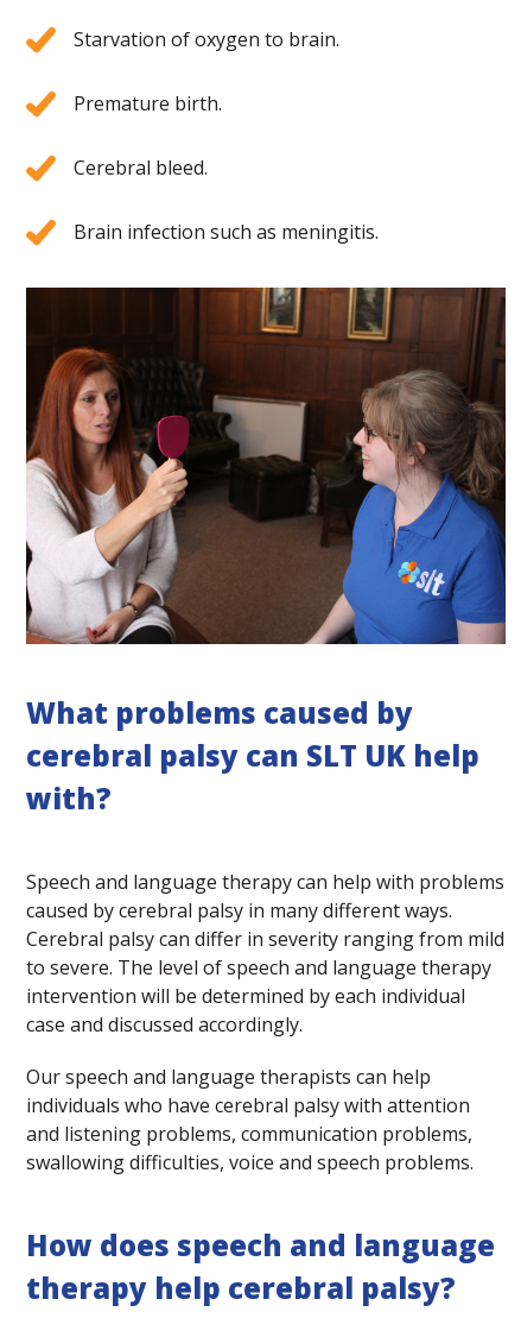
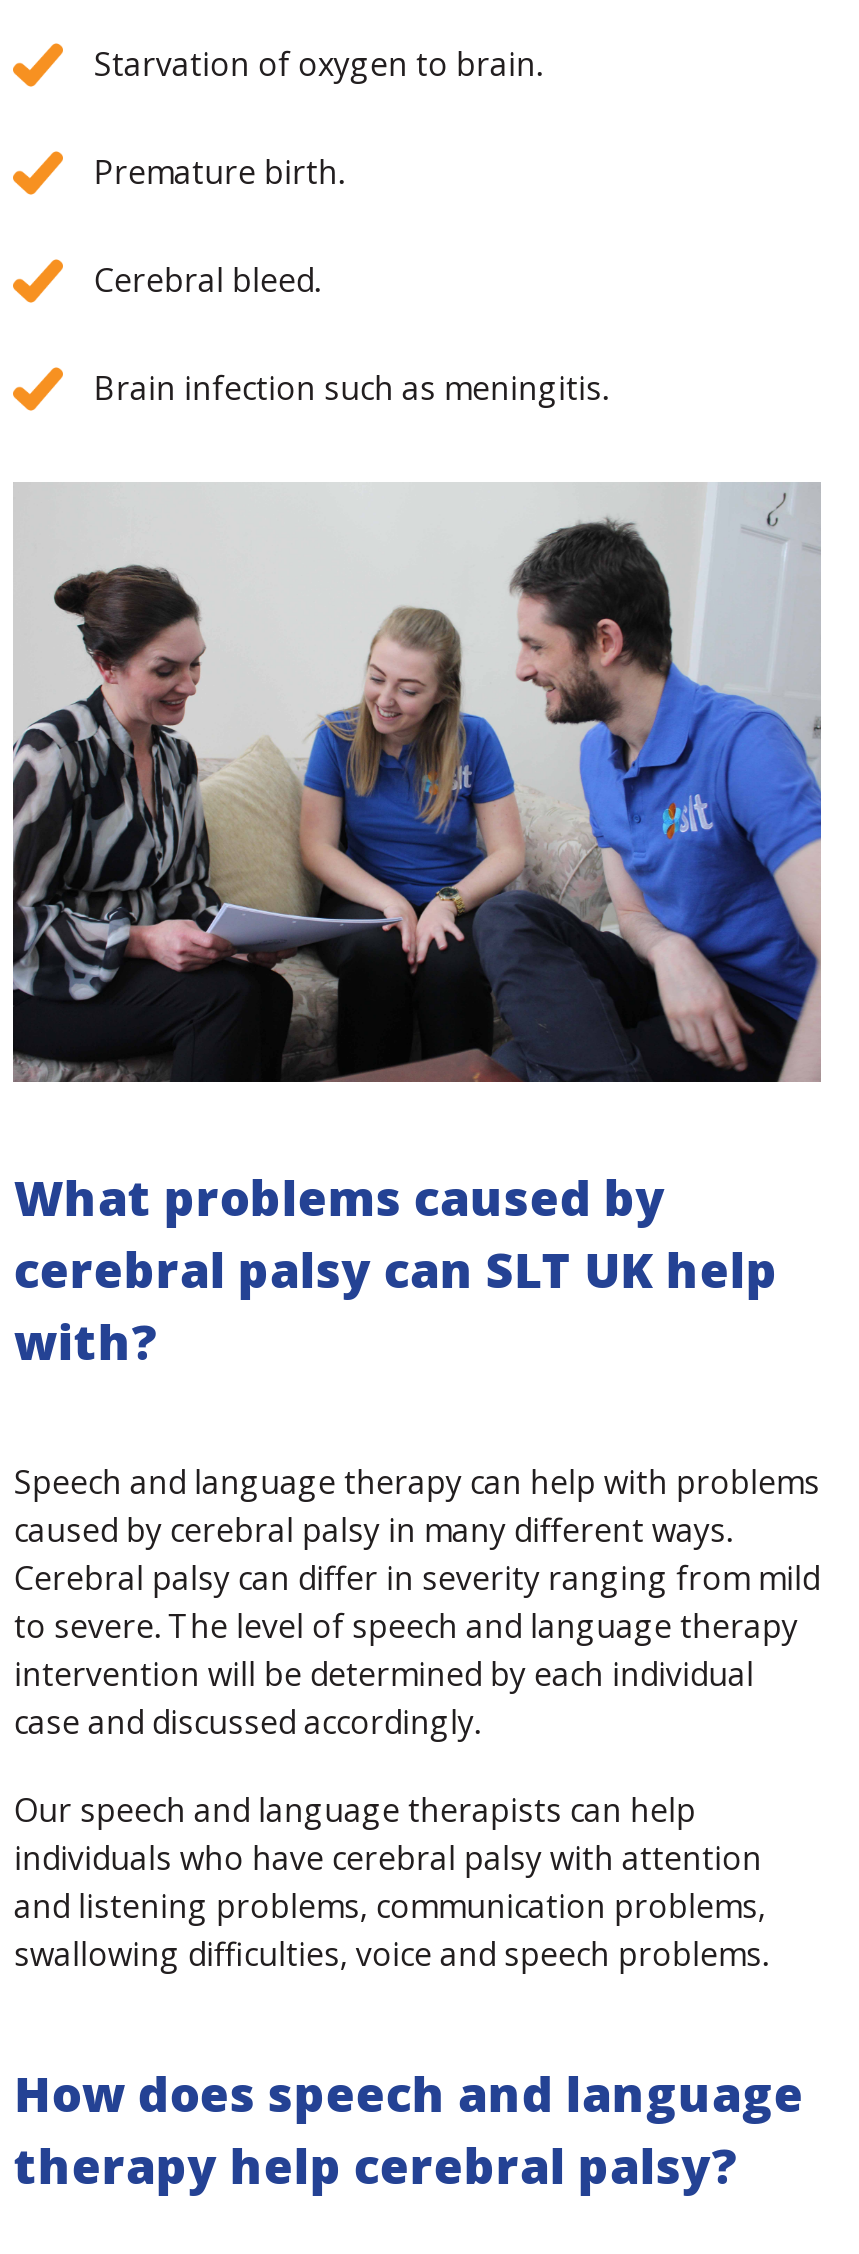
- [image]
+ [image]
